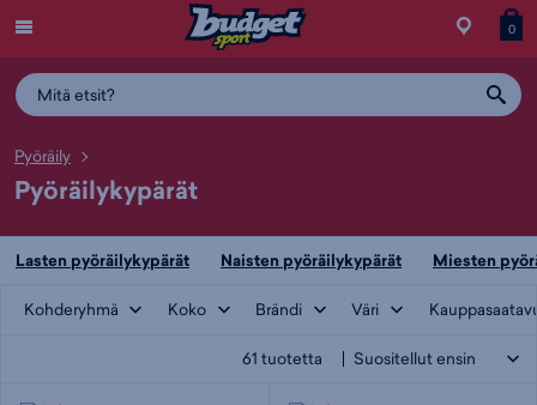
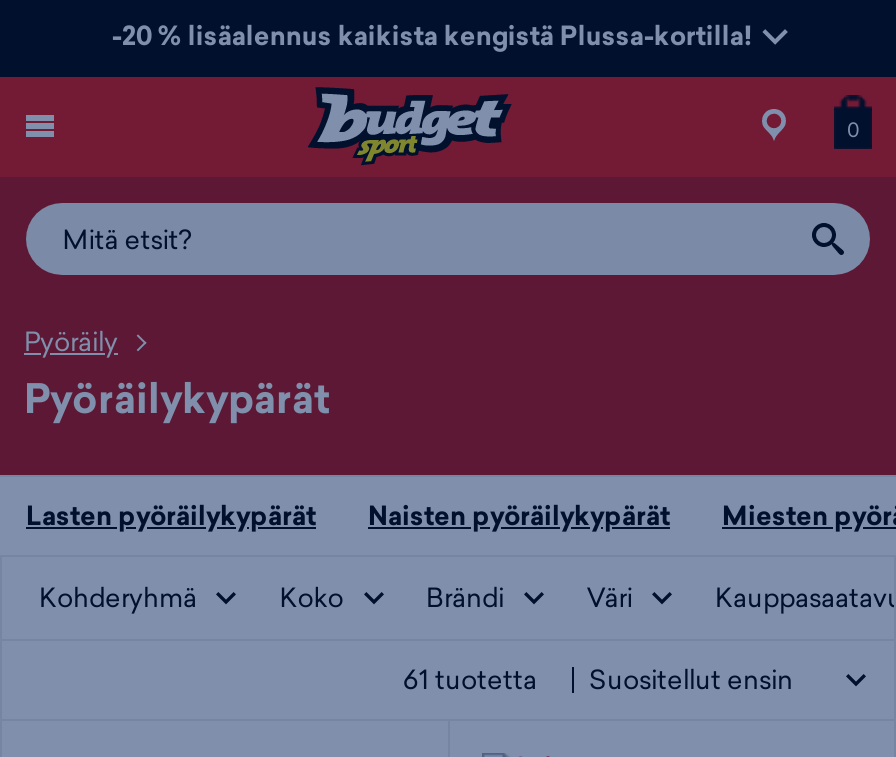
+ -20 % lisäalennus kaikista kengistä Plussa-kortilla!
